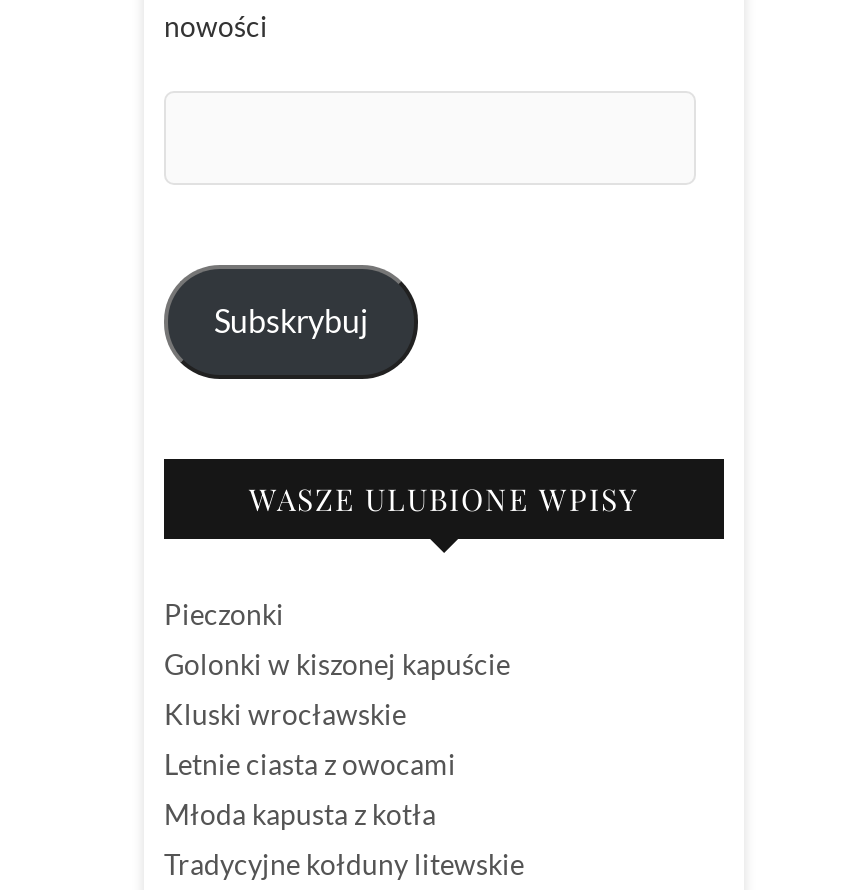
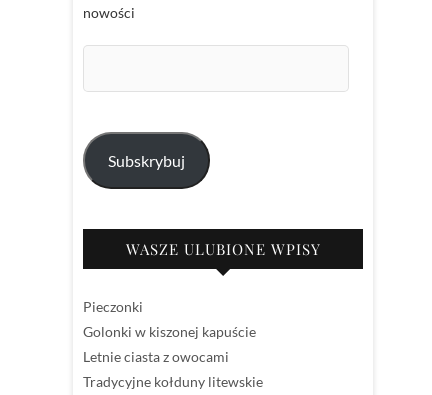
- Kluski wrocławskie

- Młoda kapusta z kotła
